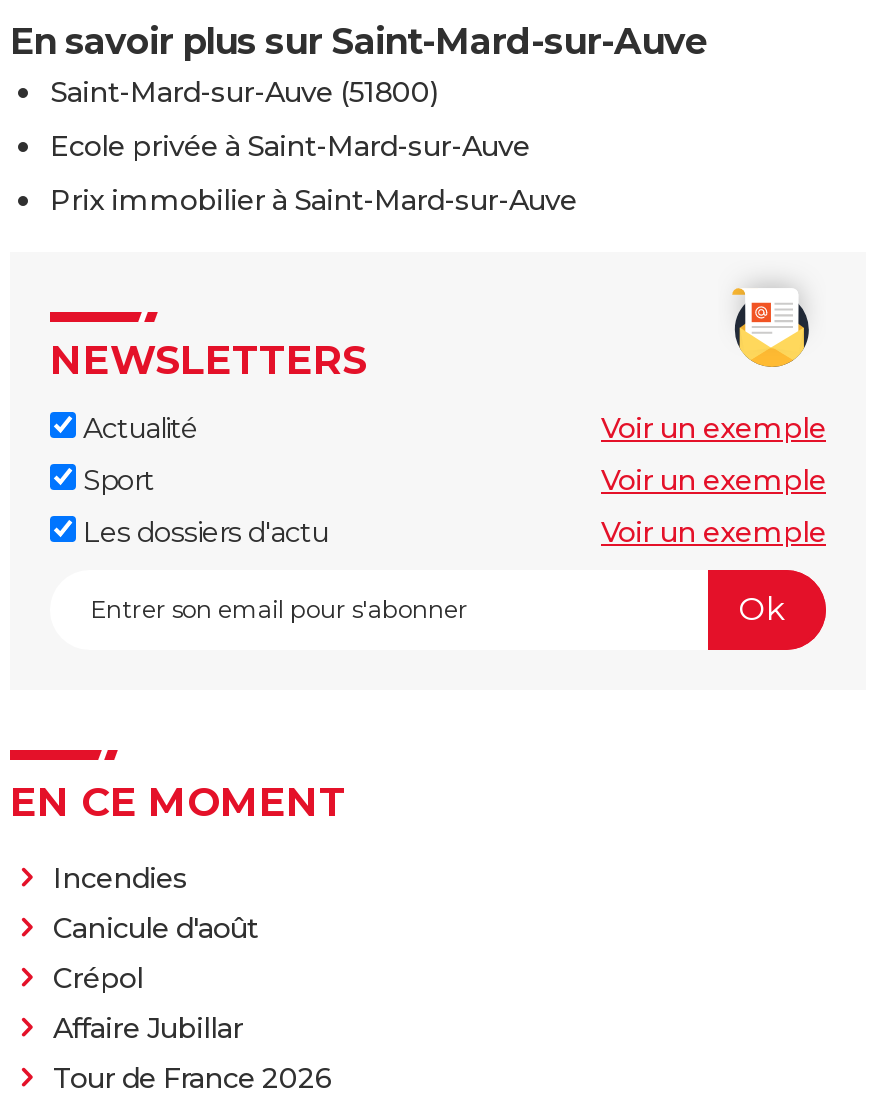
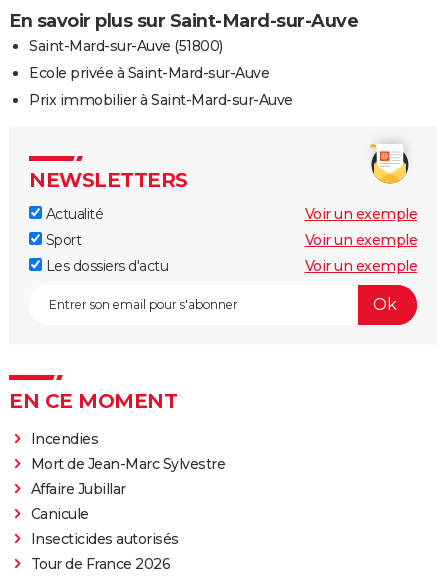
- Canicule d'août
- Crépol
+ Mort de Jean-Marc Sylvestre

moved up: Affaire Jubillar

+ Canicule
+ Insecticides autorisés
